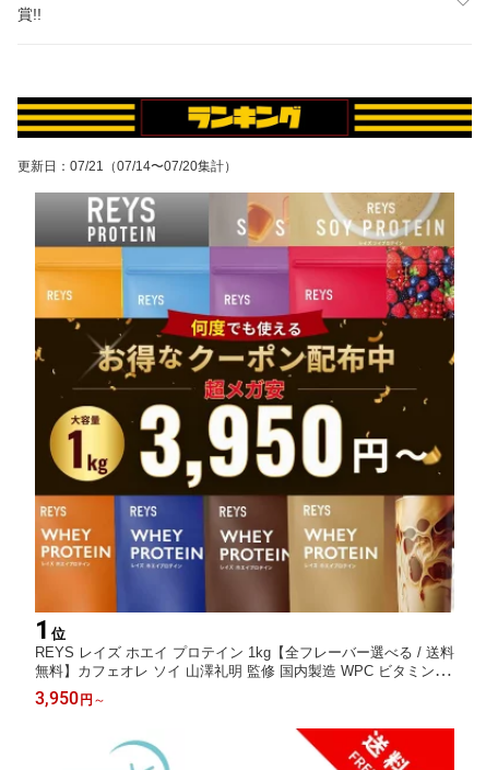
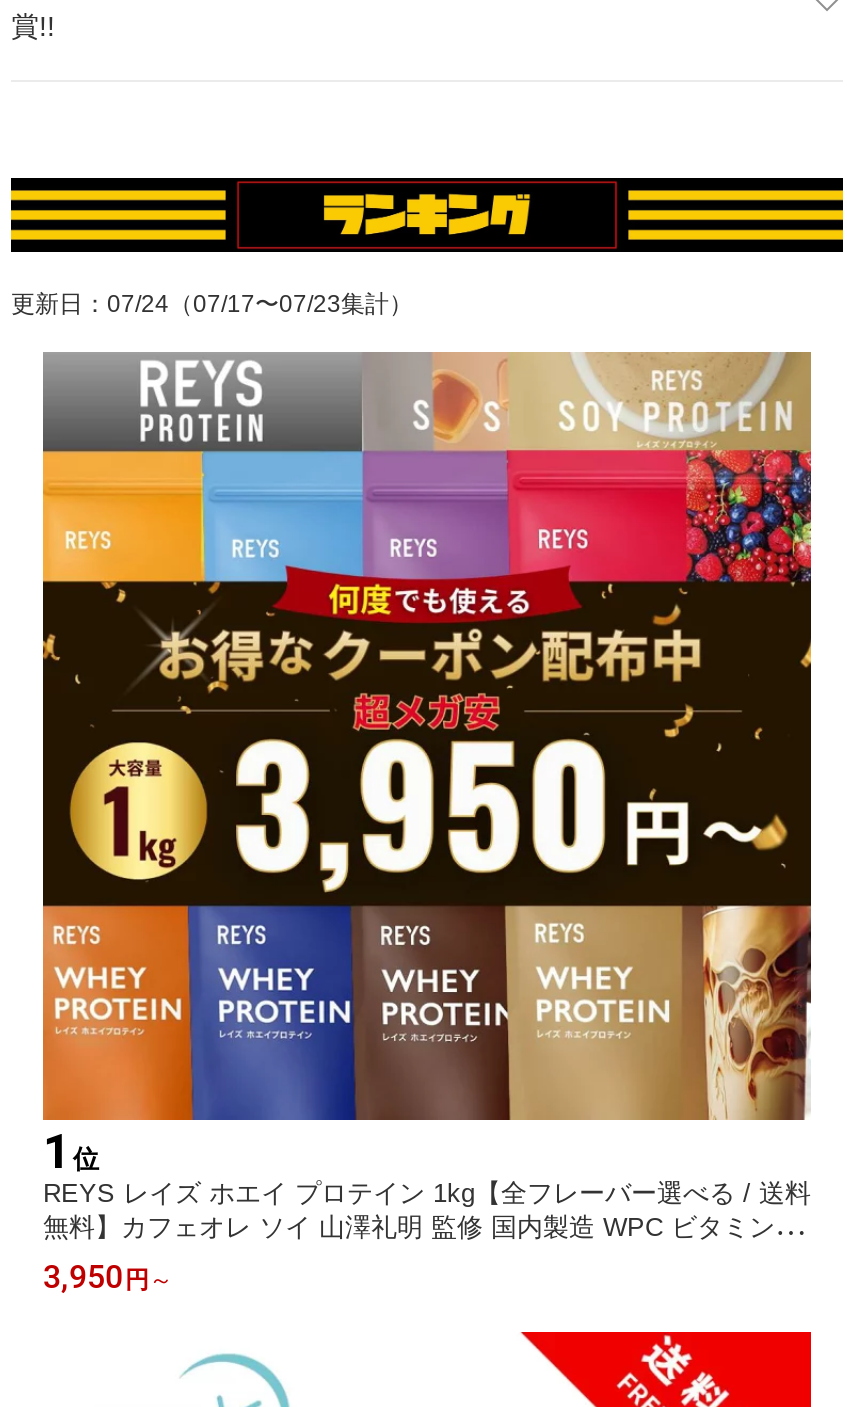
- 更新日：07/21（07/14〜07/20集計）
+ 更新日：07/24（07/17〜07/23集計）
